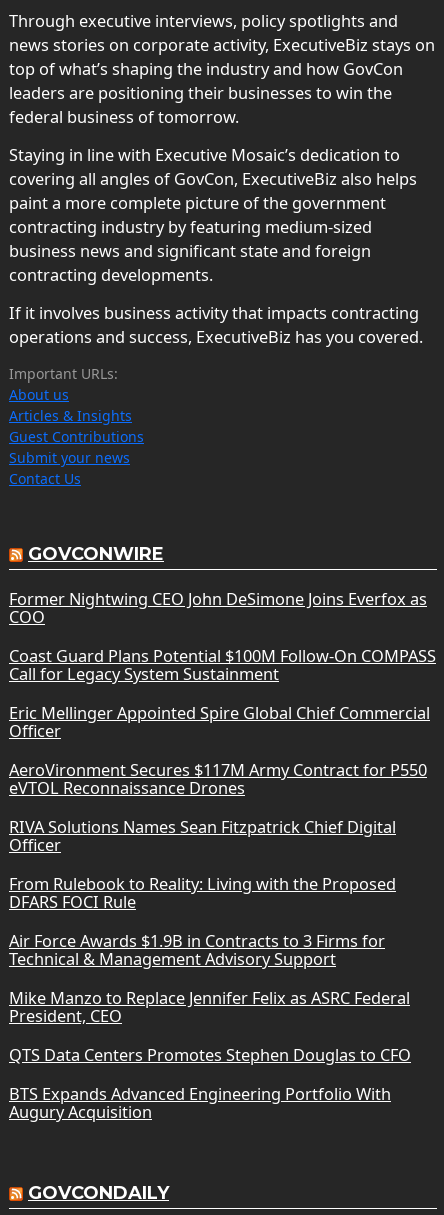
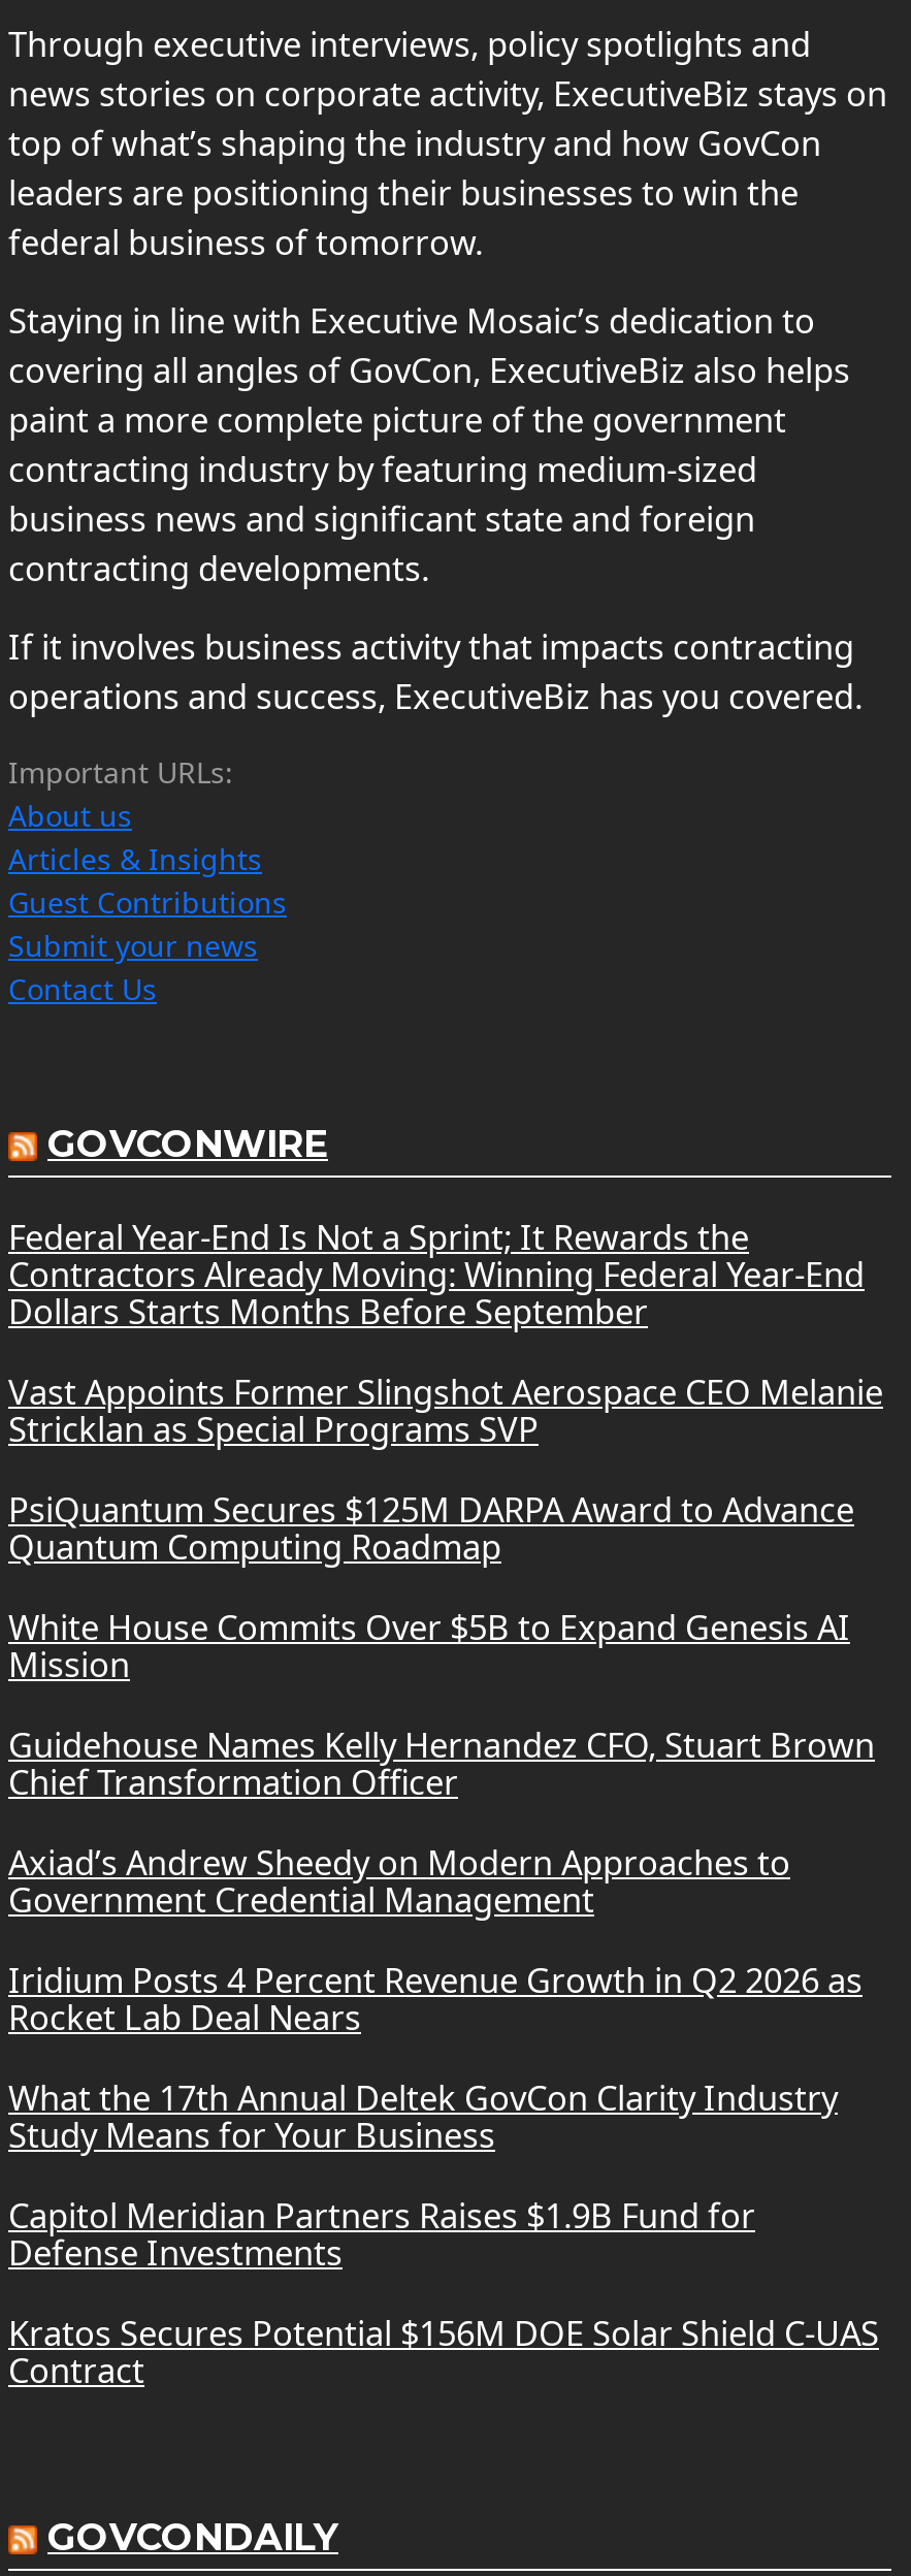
- Former Nightwing CEO John DeSimone Joins Everfox as
- COO
+ Federal Year-End Is Not a Sprint; It Rewards the
+ Contractors Already Moving: Winning Federal Year-End
+ Dollars Starts Months Before September

- Coast Guard Plans Potential $100M Follow-On COMPASS
- Call for Legacy System Sustainment
+ Vast Appoints Former Slingshot Aerospace CEO Melanie
+ Stricklan as Special Programs SVP

- Eric Mellinger Appointed Spire Global Chief Commercial
- Officer
+ PsiQuantum Secures $125M DARPA Award to Advance
+ Quantum Computing Roadmap

- AeroVironment Secures $117M Army Contract for P550
- eVTOL Reconnaissance Drones
+ White House Commits Over $5B to Expand Genesis AI
+ Mission

- RIVA Solutions Names Sean Fitzpatrick Chief Digital
- Officer
+ Guidehouse Names Kelly Hernandez CFO, Stuart Brown
+ Chief Transformation Officer

- From Rulebook to Reality: Living with the Proposed
- DFARS FOCI Rule
+ Axiad’s Andrew Sheedy on Modern Approaches to
+ Government Credential Management

- Air Force Awards $1.9B in Contracts to 3 Firms for
- Technical & Management Advisory Support
+ Iridium Posts 4 Percent Revenue Growth in Q2 2026 as
+ Rocket Lab Deal Nears

- Mike Manzo to Replace Jennifer Felix as ASRC Federal
- President, CEO
+ What the 17th Annual Deltek GovCon Clarity Industry
+ Study Means for Your Business

- QTS Data Centers Promotes Stephen Douglas to CFO
+ Capitol Meridian Partners Raises $1.9B Fund for
+ Defense Investments

- BTS Expands Advanced Engineering Portfolio With
- Augury Acquisition
+ Kratos Secures Potential $156M DOE Solar Shield C-UAS
+ Contract
